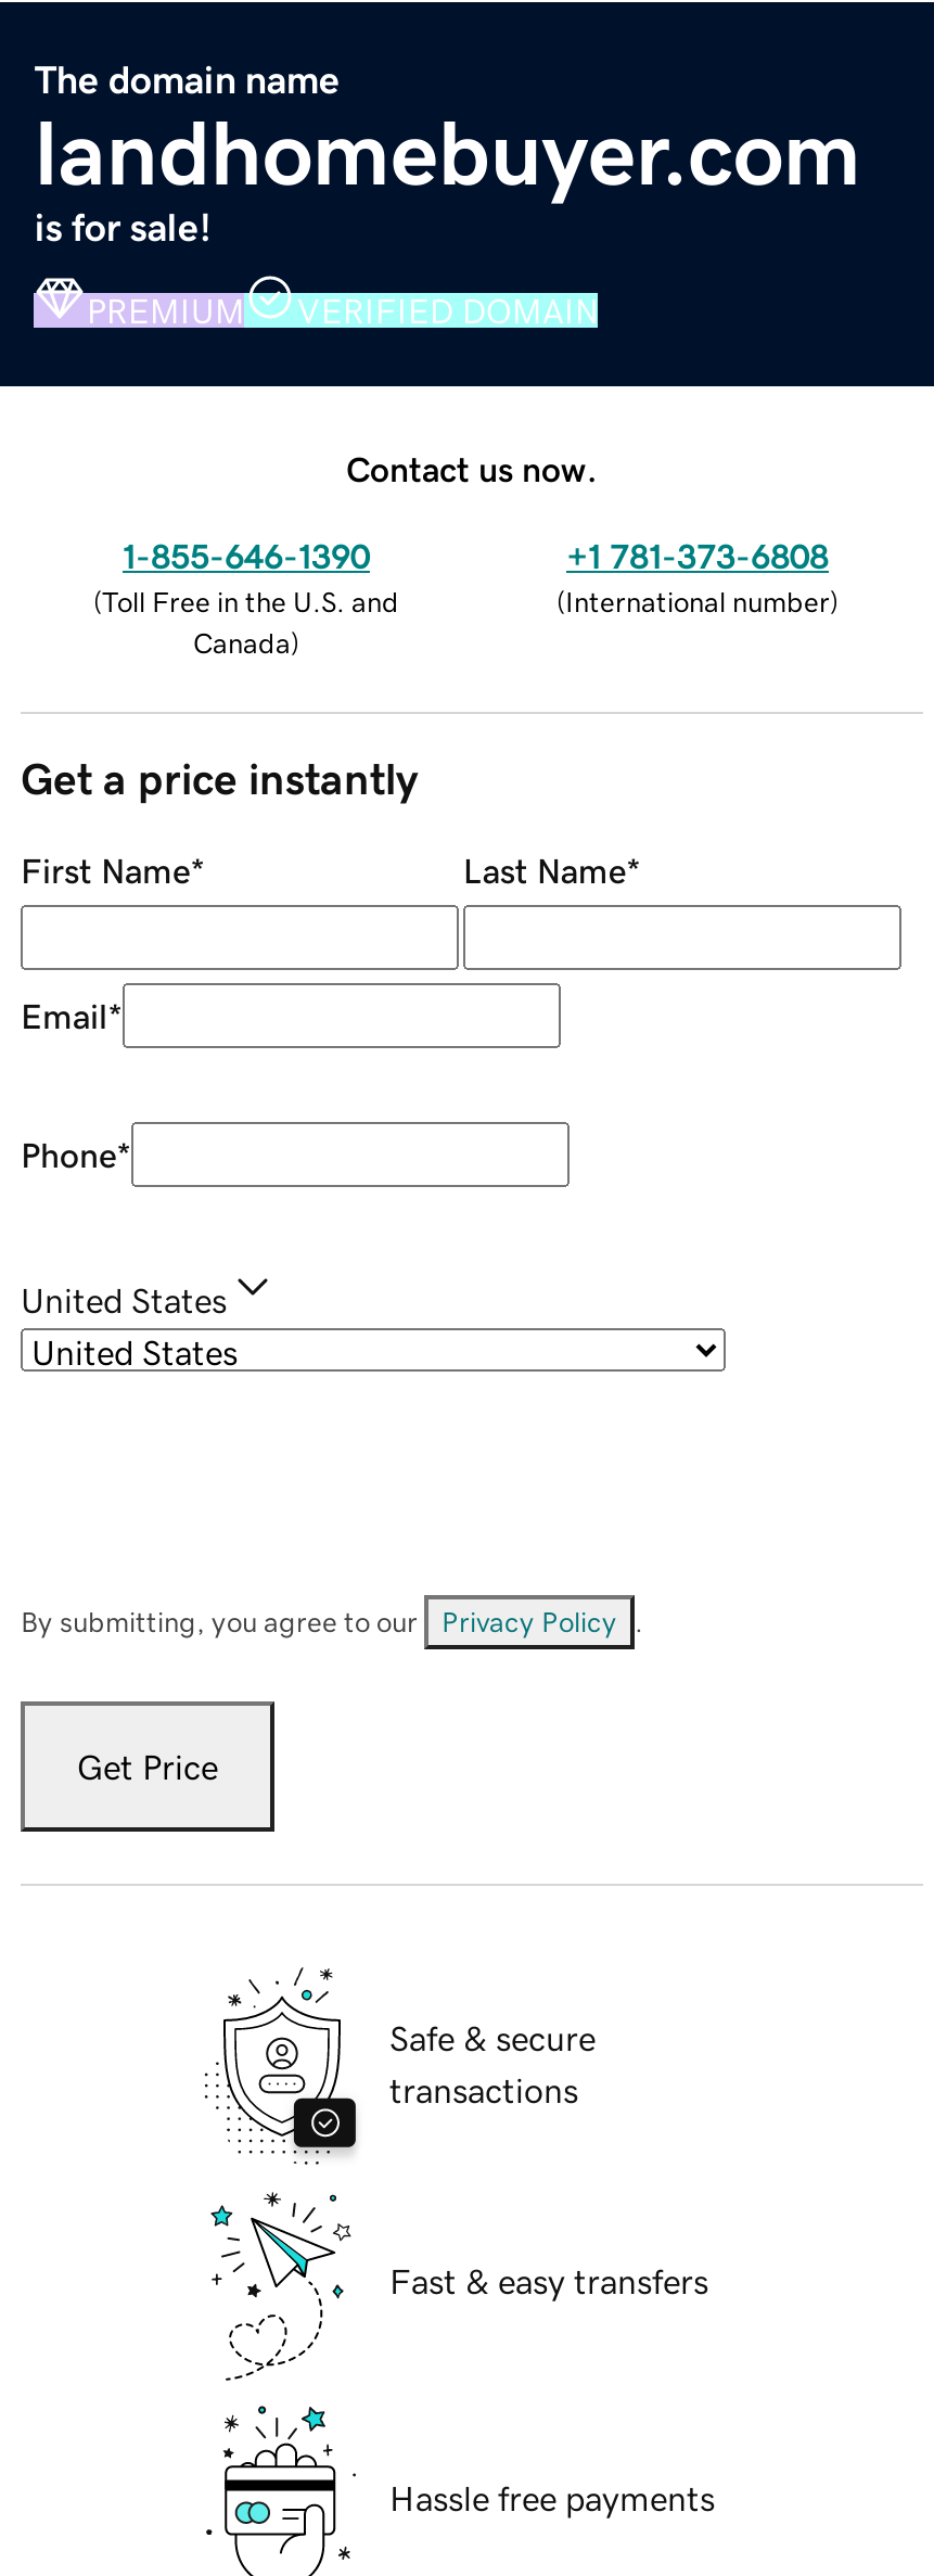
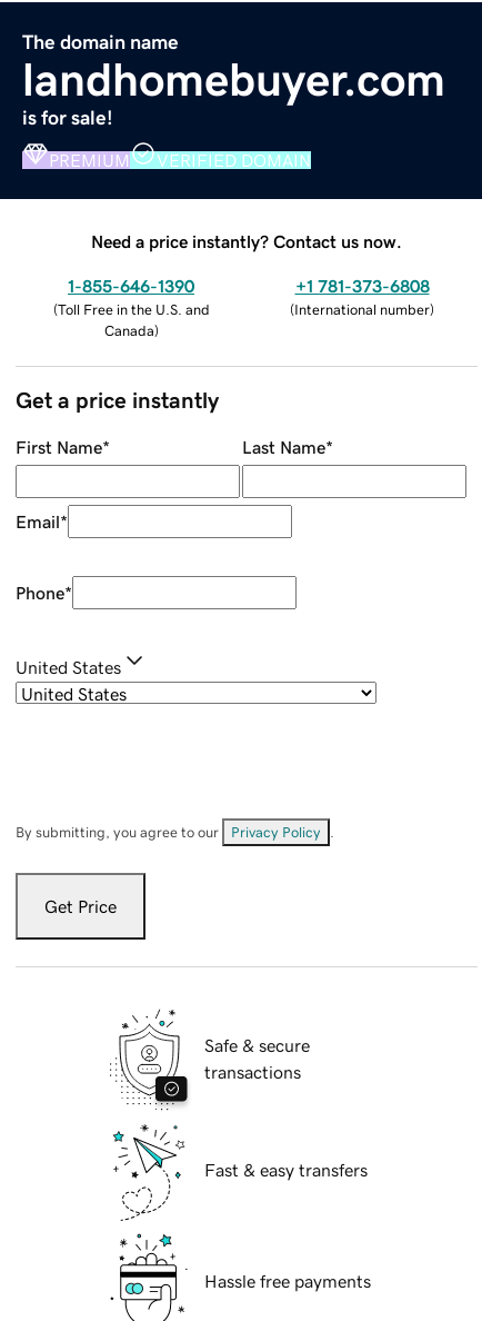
- Contact us now.
+ Need a price instantly? Contact us now.
